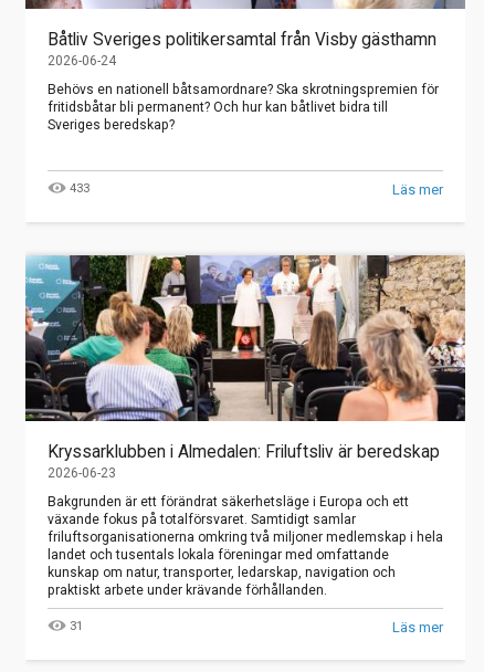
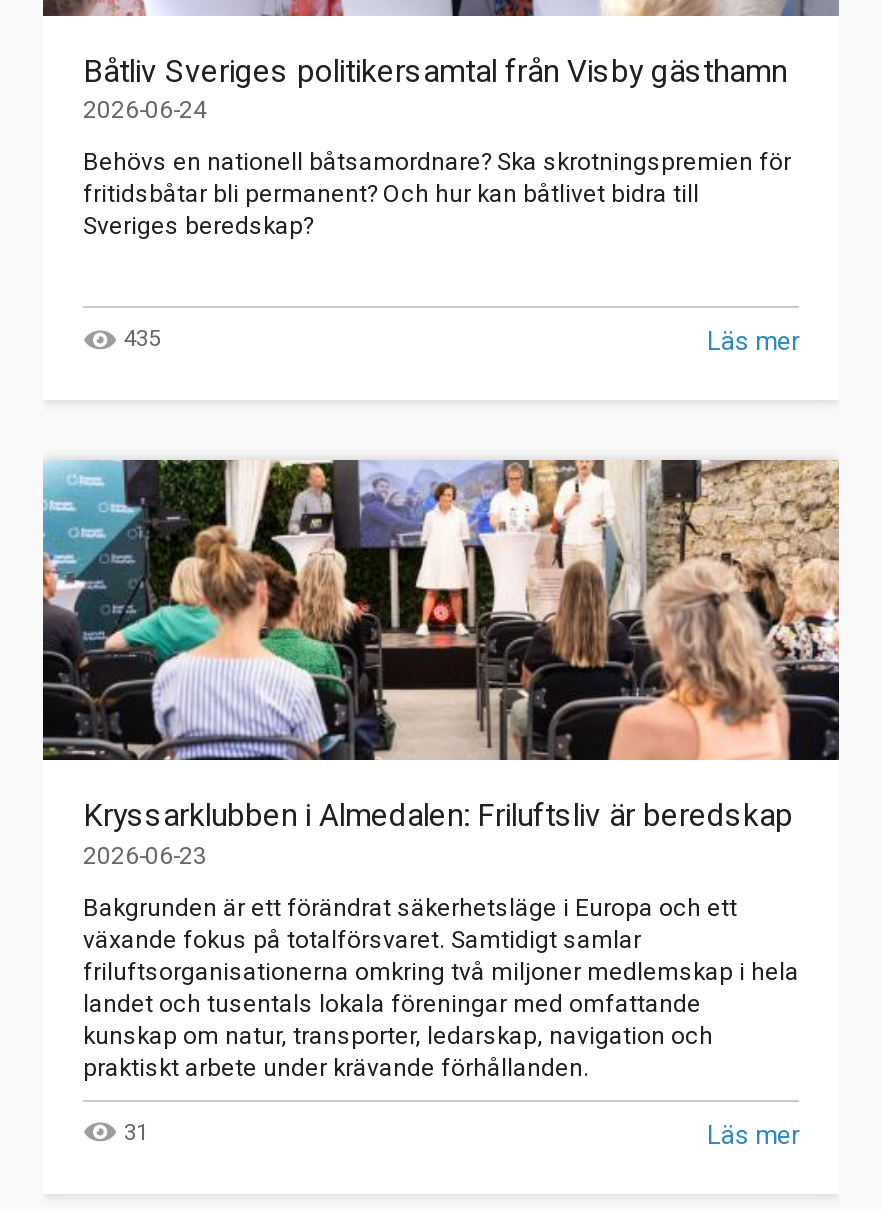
- 433
+ 435
